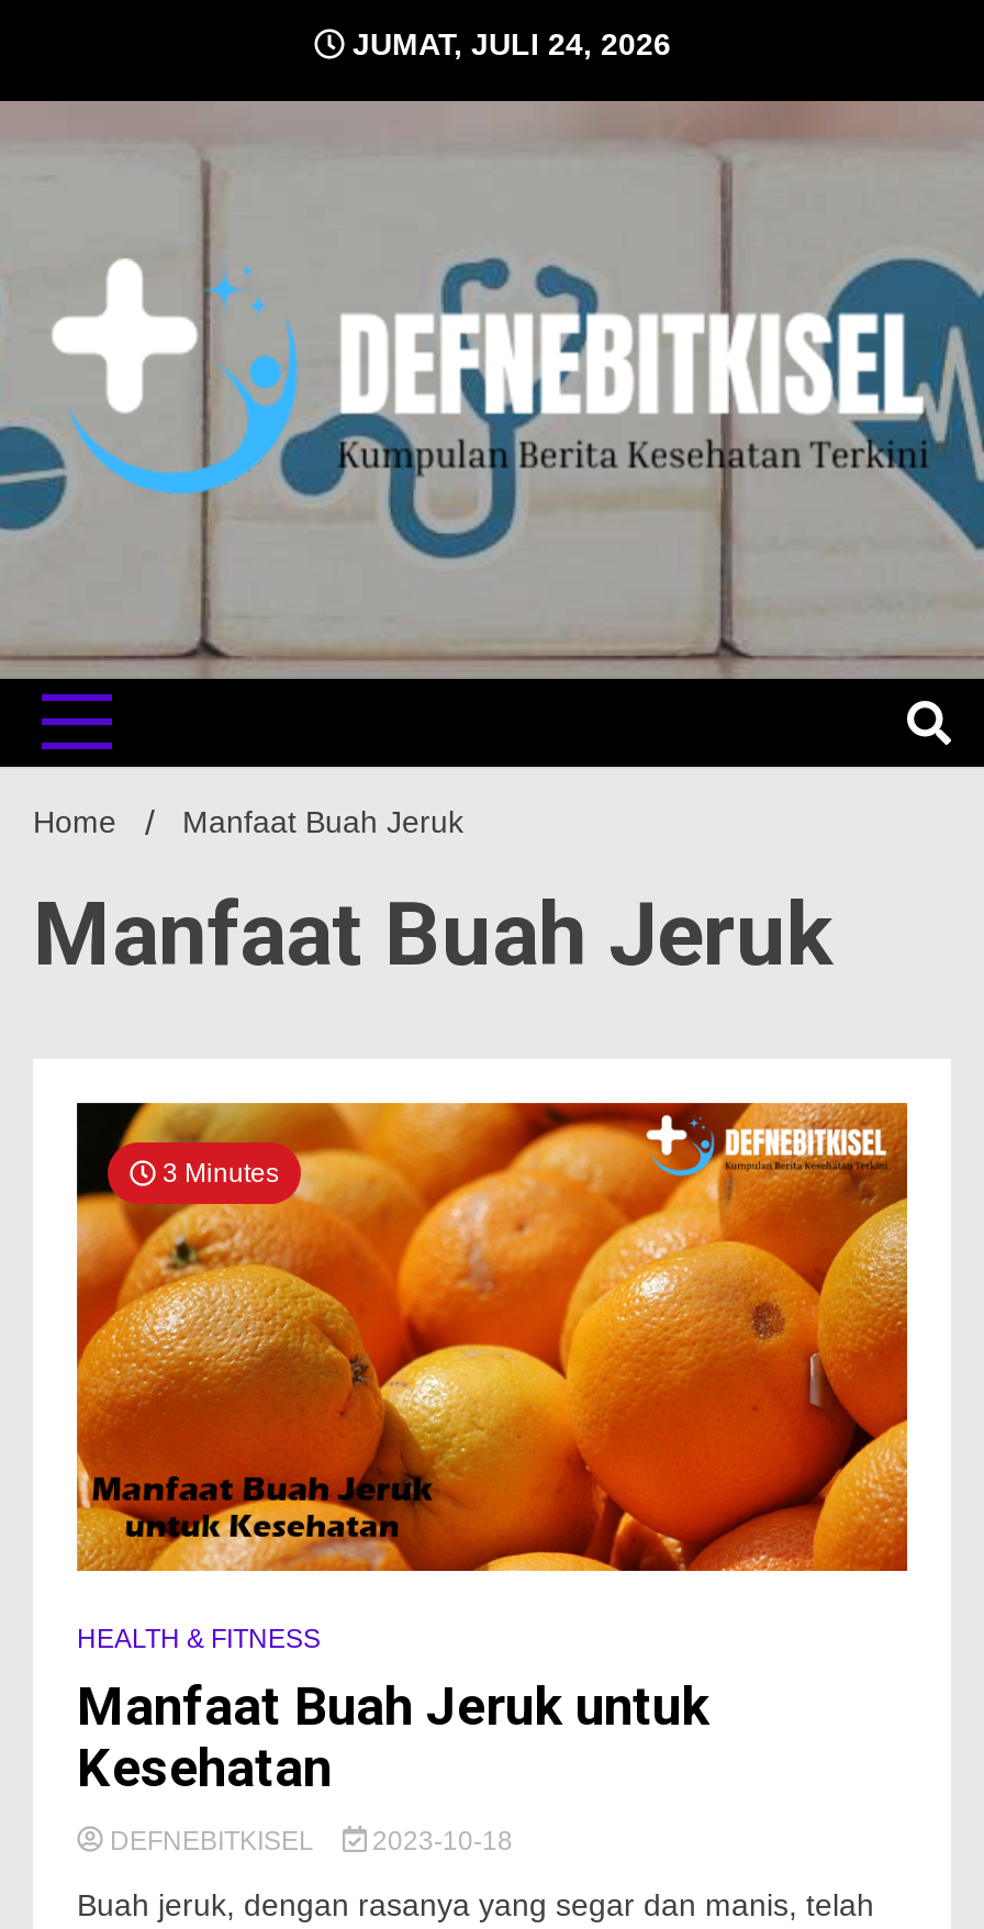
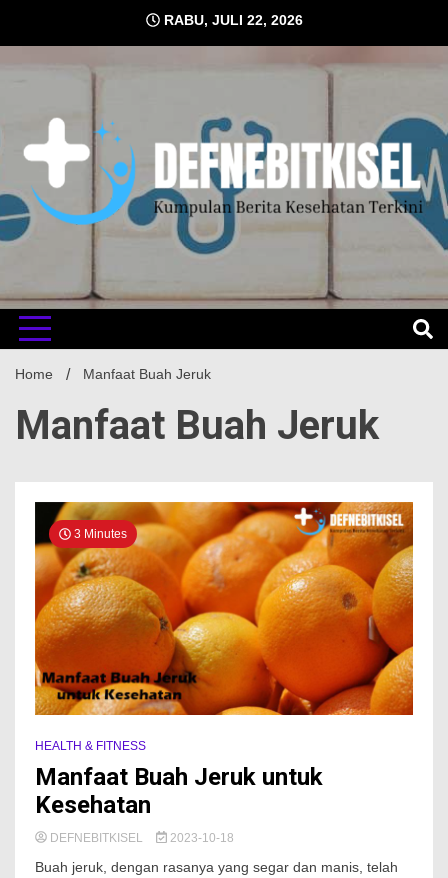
- JUMAT, JULI 24, 2026
+ RABU, JULI 22, 2026
